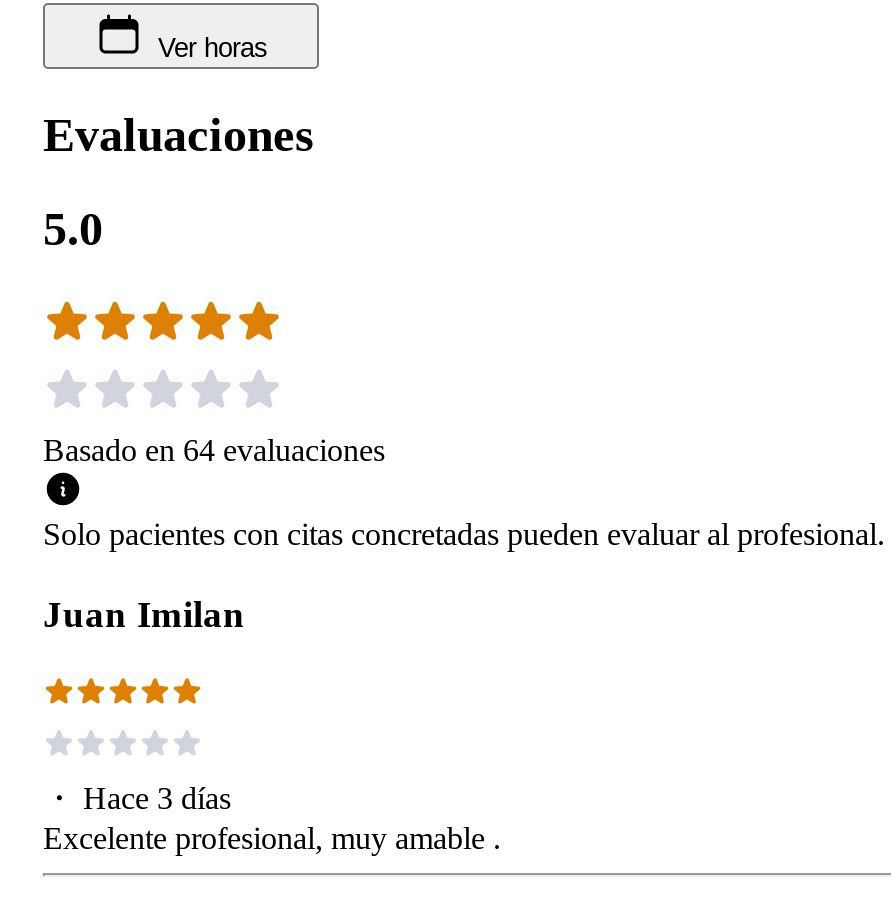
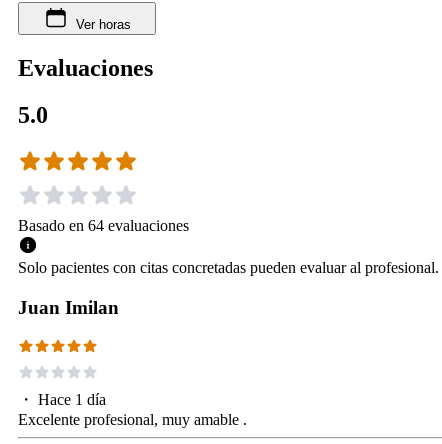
- ・Hace 3 días
+ ・Hace 1 día
